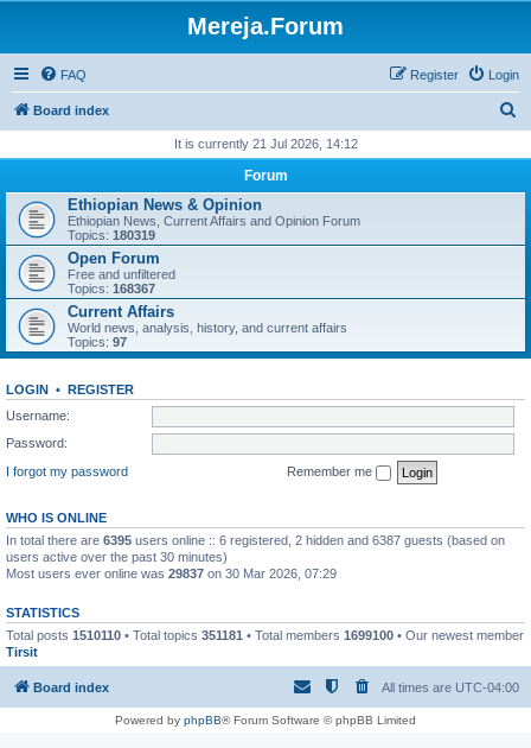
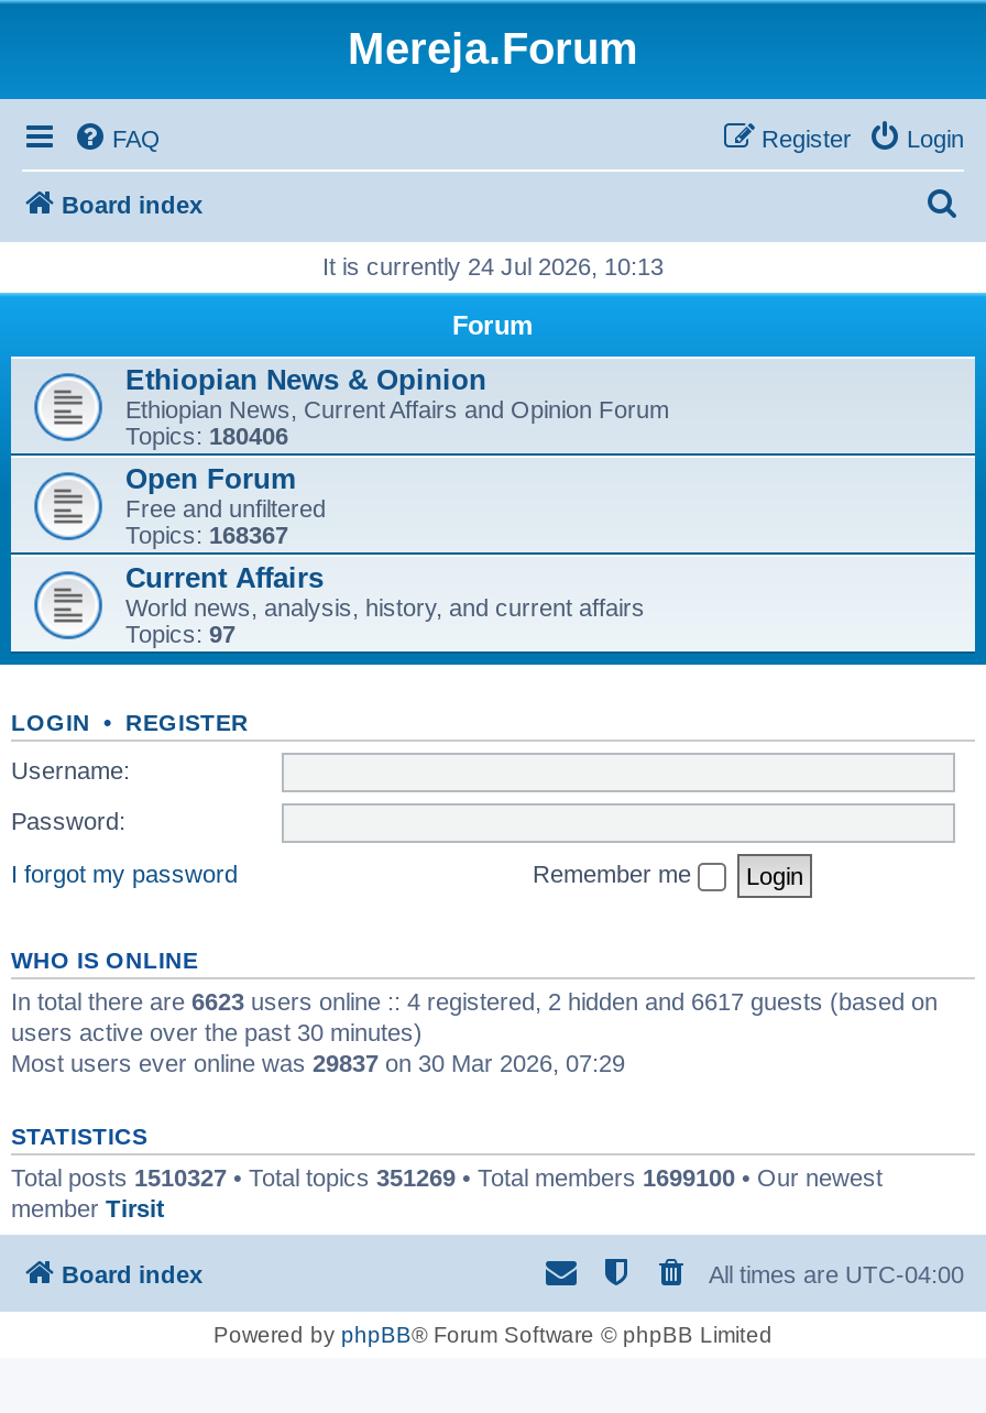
- It is currently 21 Jul 2026, 14:12
+ It is currently 24 Jul 2026, 10:13

- Topics: 180319
+ Topics: 180406

- In total there are 6395 users online :: 6 registered, 2 hidden and 6387 guests (based on
+ In total there are 6623 users online :: 4 registered, 2 hidden and 6617 guests (based on

- Total posts 1510110 • Total topics 351181 • Total members 1699100 • Our newest member
- Tirsit
+ Total posts 1510327 • Total topics 351269 • Total members 1699100 • Our newest
+ member Tirsit
